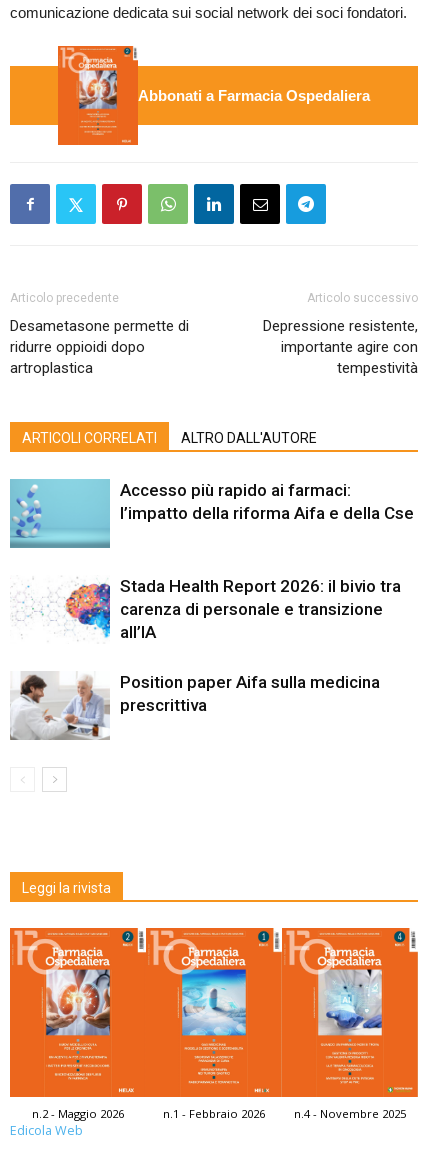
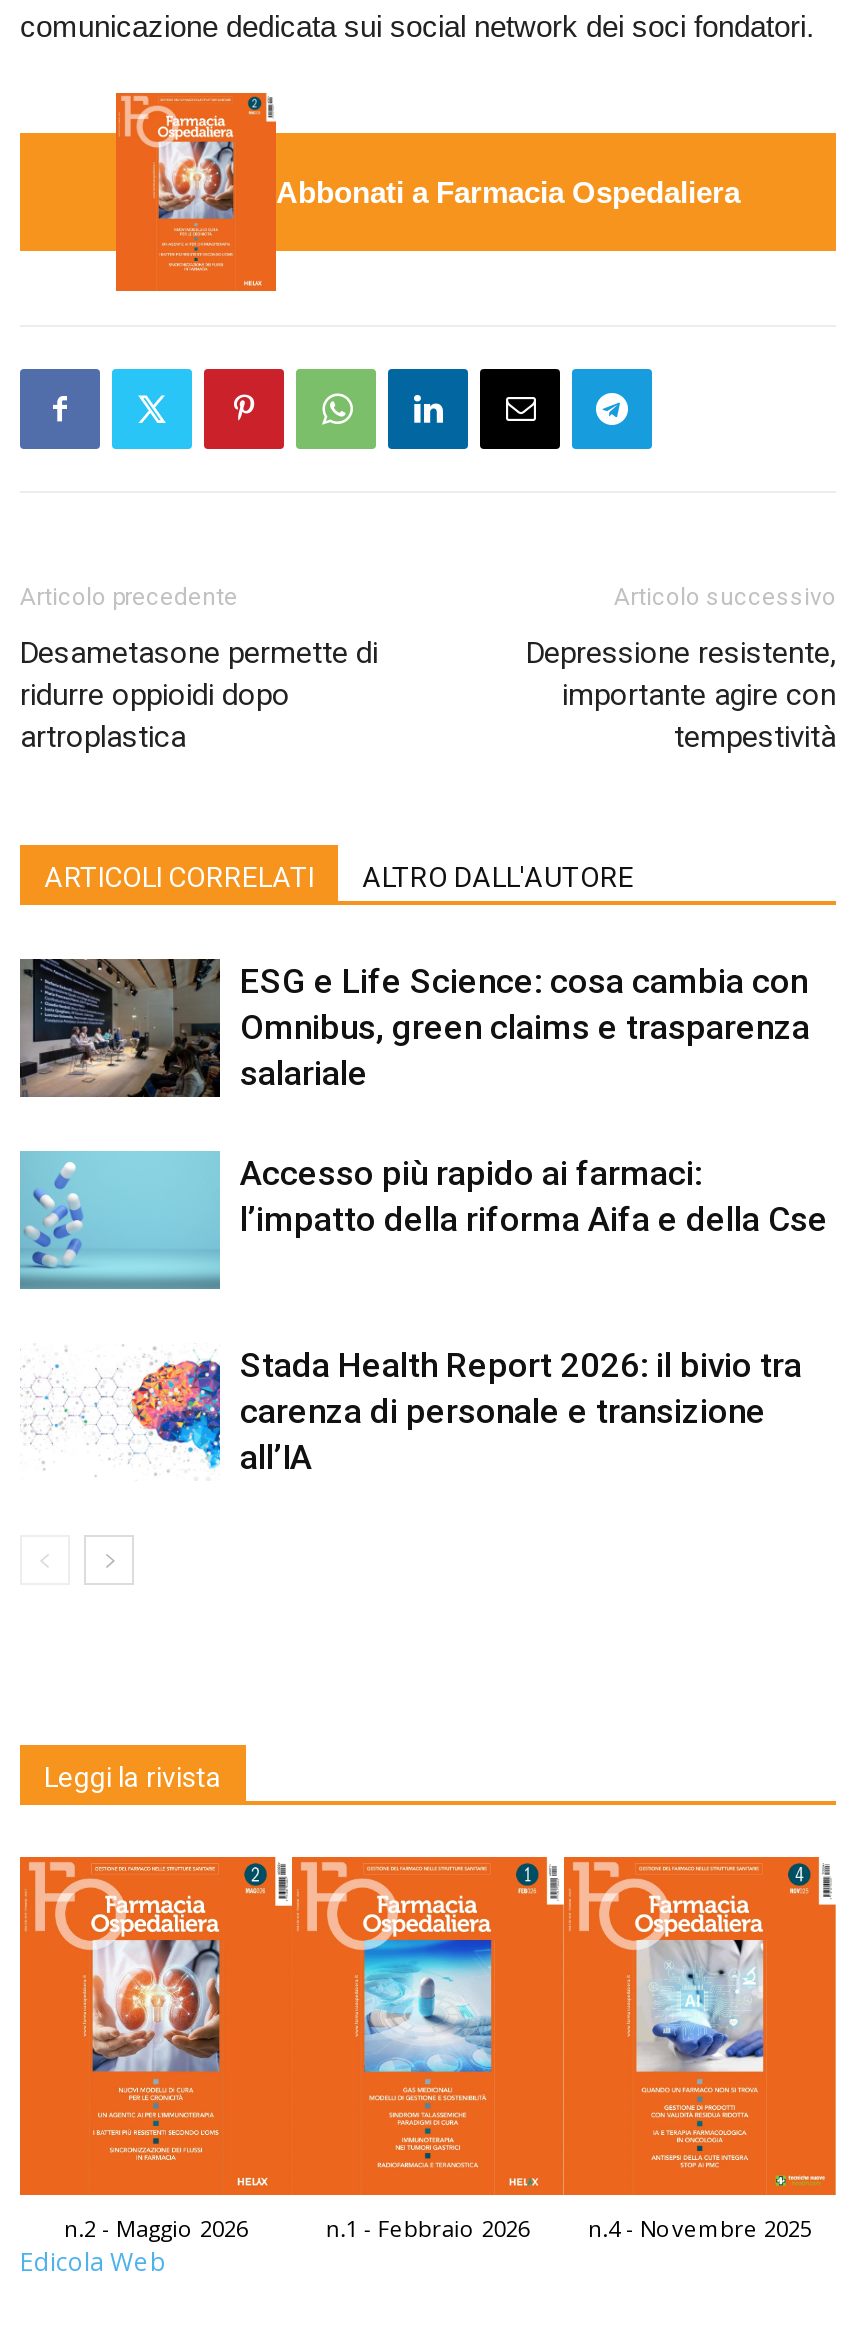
+ [image]
+ ESG e Life Science: cosa cambia con
+ Omnibus, green claims e trasparenza
+ salariale

moved down: [image] | Accesso più rapido ai farmaci: | l’impatto della riforma Aifa e della Cse | Stada Health Report 2026: il bivio tra | carenza di personale e transizione | all’IA

- [image]
- Position paper Aifa sulla medicina
- prescrittiva
